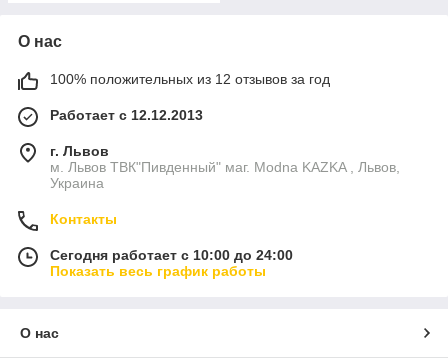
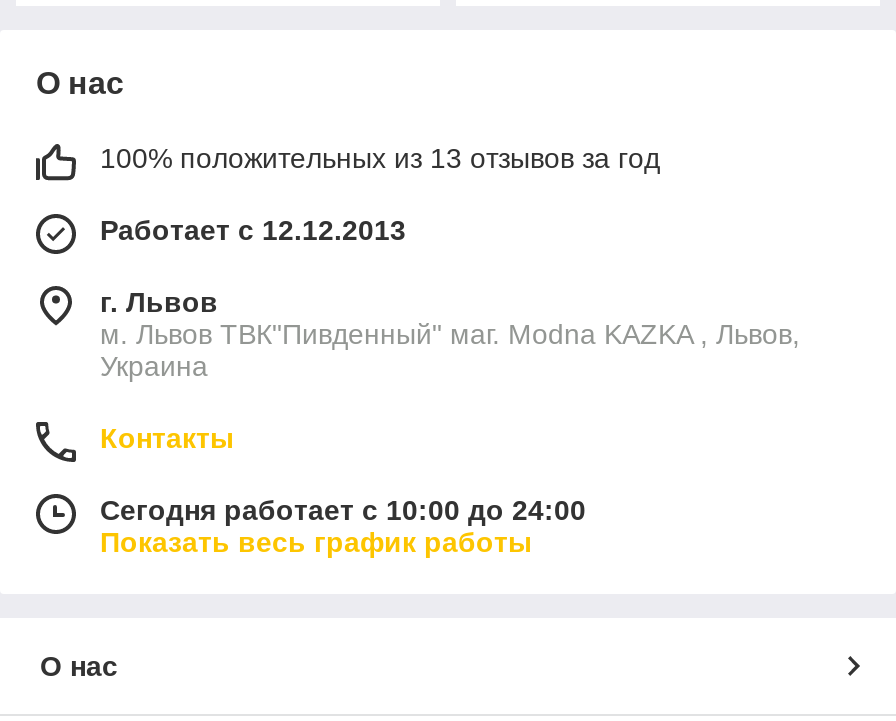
- 100% положительных из 12 отзывов за год
+ 100% положительных из 13 отзывов за год
